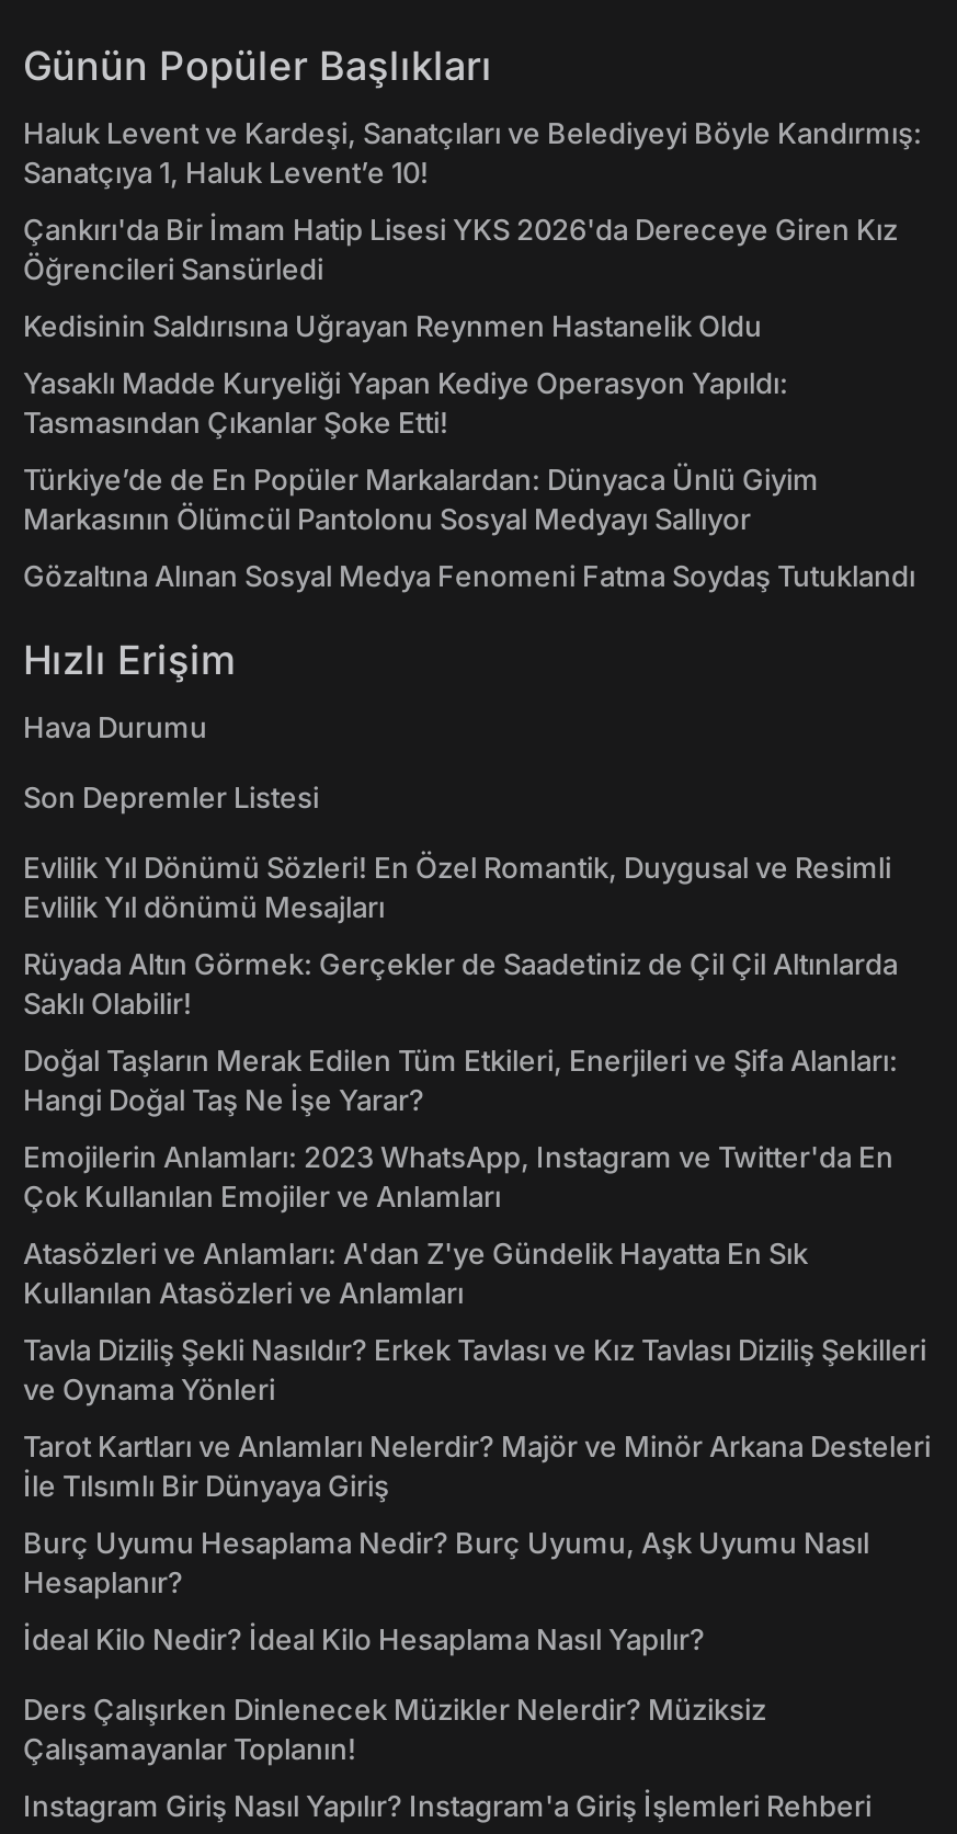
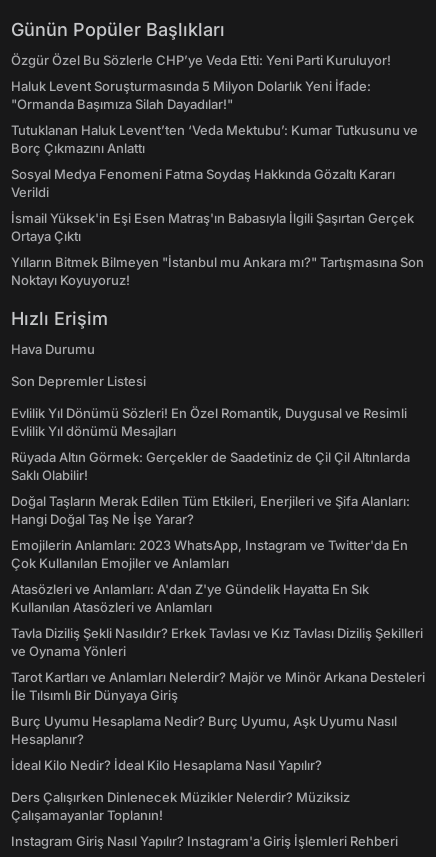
- Haluk Levent ve Kardeşi, Sanatçıları ve Belediyeyi Böyle Kandırmış:
- Sanatçıya 1, Haluk Levent’e 10!
+ Özgür Özel Bu Sözlerle CHP’ye Veda Etti: Yeni Parti Kuruluyor!

- Çankırı'da Bir İmam Hatip Lisesi YKS 2026'da Dereceye Giren Kız
- Öğrencileri Sansürledi
+ Haluk Levent Soruşturmasında 5 Milyon Dolarlık Yeni İfade:
+ "Ormanda Başımıza Silah Dayadılar!"

- Kedisinin Saldırısına Uğrayan Reynmen Hastanelik Oldu
+ Tutuklanan Haluk Levent’ten ‘Veda Mektubu’: Kumar Tutkusunu ve
+ Borç Çıkmazını Anlattı

- Yasaklı Madde Kuryeliği Yapan Kediye Operasyon Yapıldı:
- Tasmasından Çıkanlar Şoke Etti!
+ Sosyal Medya Fenomeni Fatma Soydaş Hakkında Gözaltı Kararı
+ Verildi

- Türkiye’de de En Popüler Markalardan: Dünyaca Ünlü Giyim
- Markasının Ölümcül Pantolonu Sosyal Medyayı Sallıyor
+ İsmail Yüksek'in Eşi Esen Matraş'ın Babasıyla İlgili Şaşırtan Gerçek
+ Ortaya Çıktı

- Gözaltına Alınan Sosyal Medya Fenomeni Fatma Soydaş Tutuklandı
+ Yılların Bitmek Bilmeyen "İstanbul mu Ankara mı?" Tartışmasına Son
+ Noktayı Koyuyoruz!
